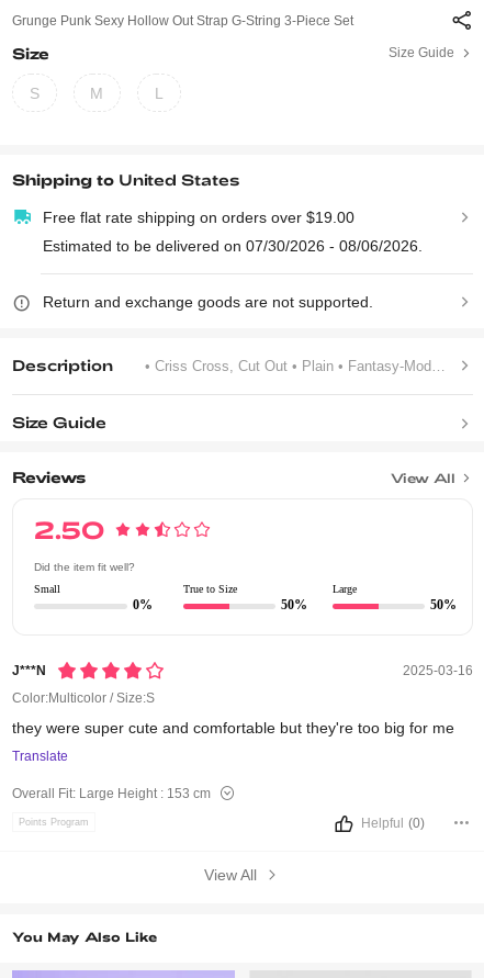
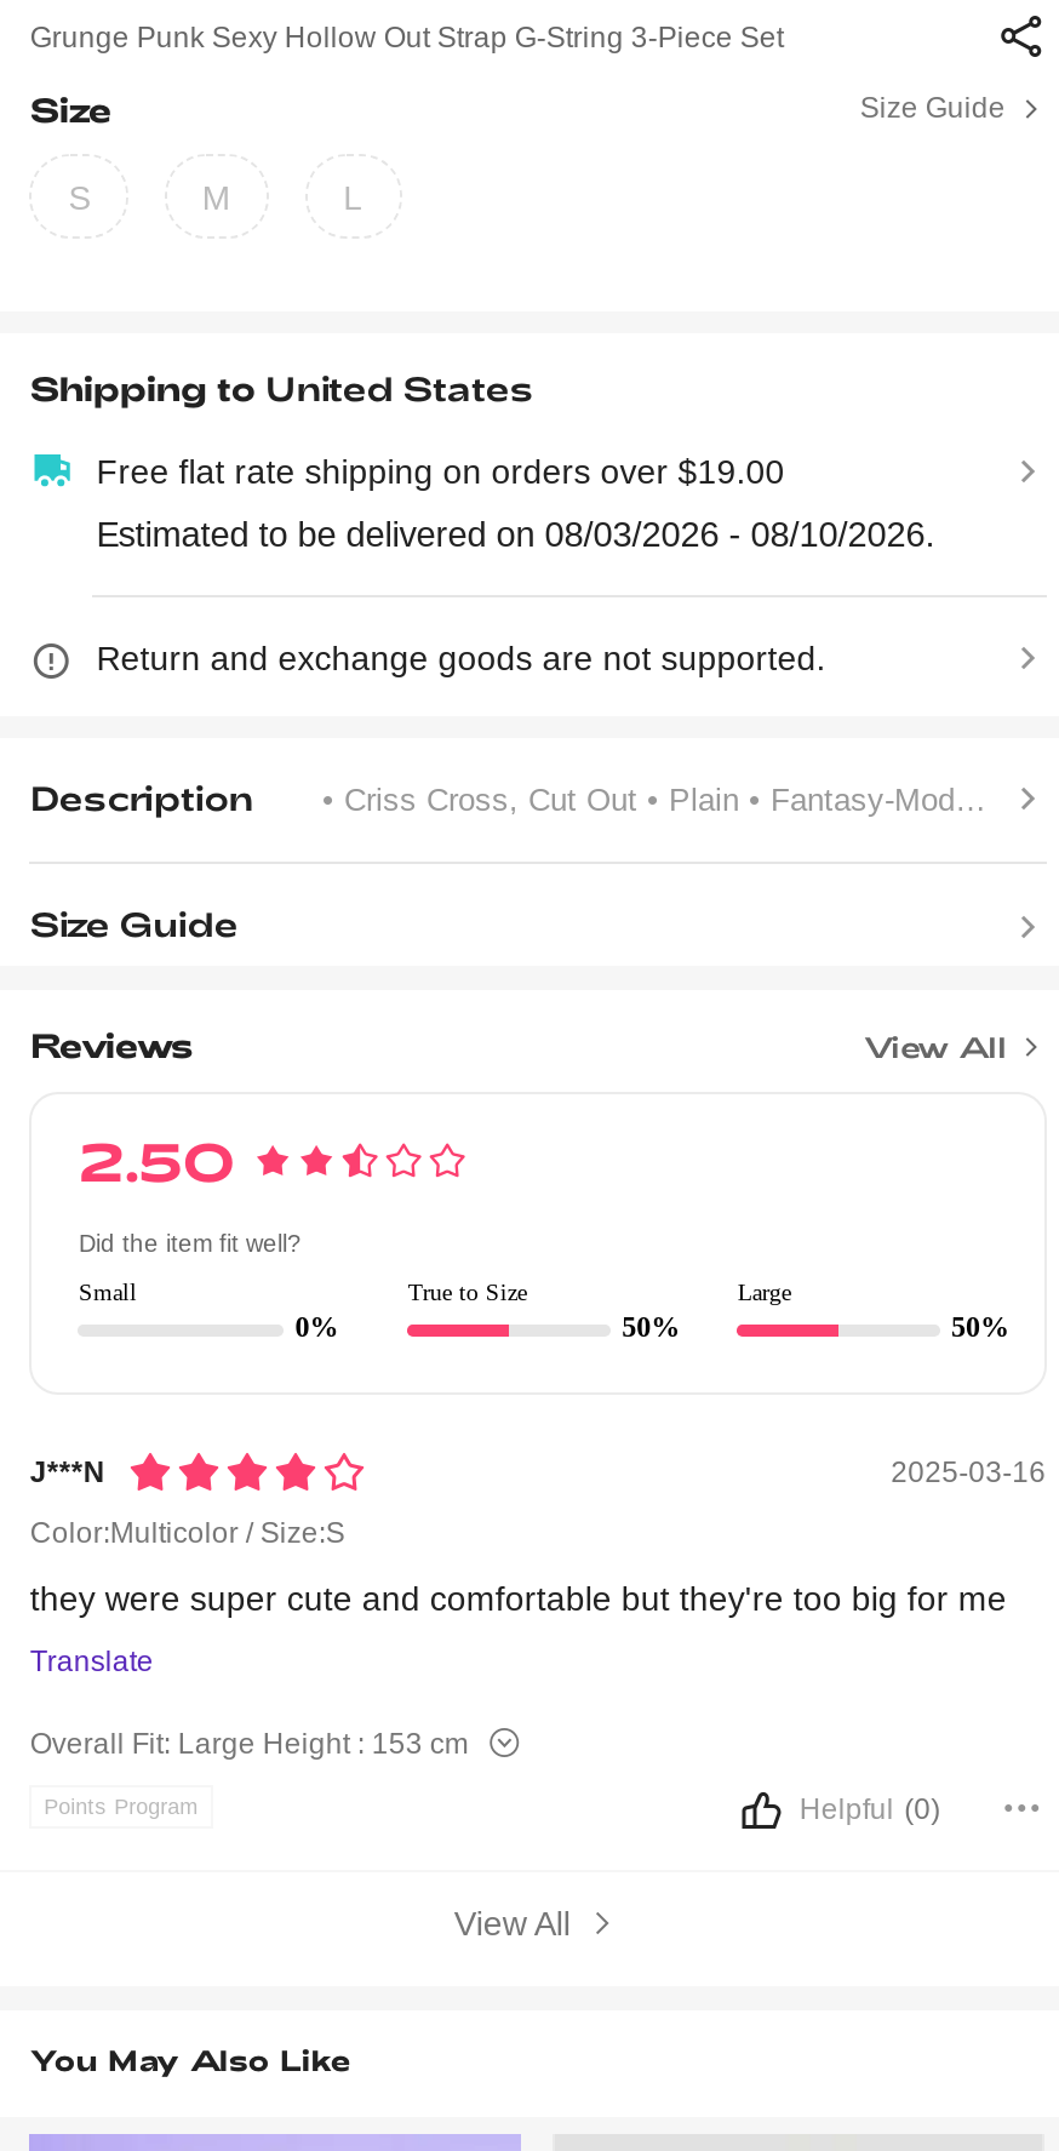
- Estimated to be delivered on 07/30/2026 - 08/06/2026.
+ Estimated to be delivered on 08/03/2026 - 08/10/2026.
